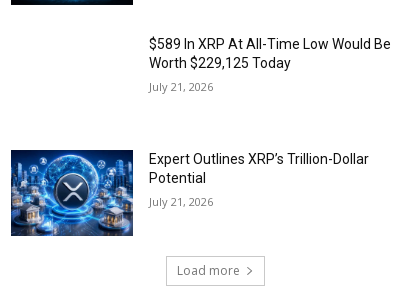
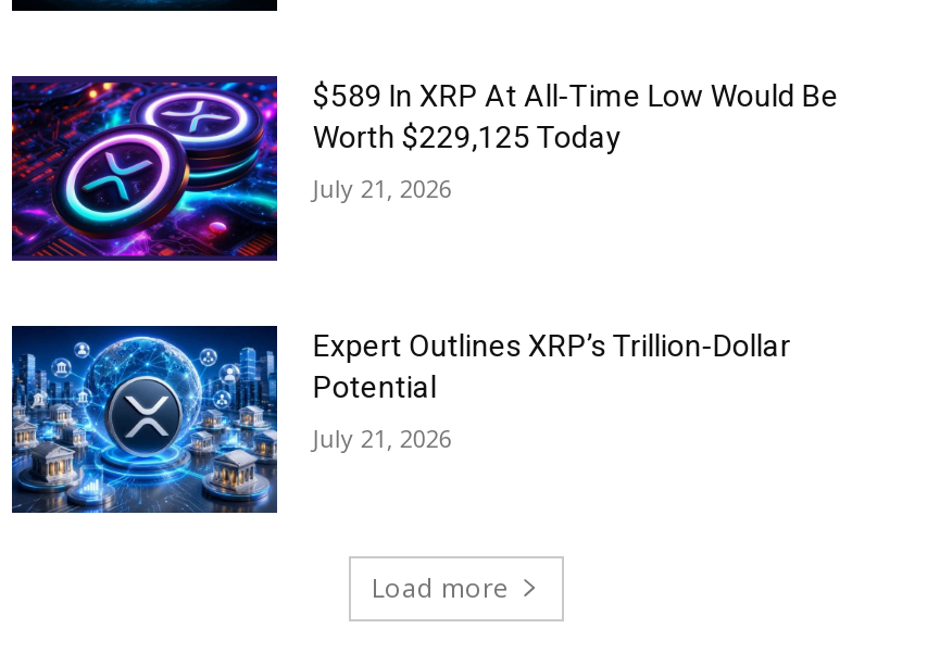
+ [image]
